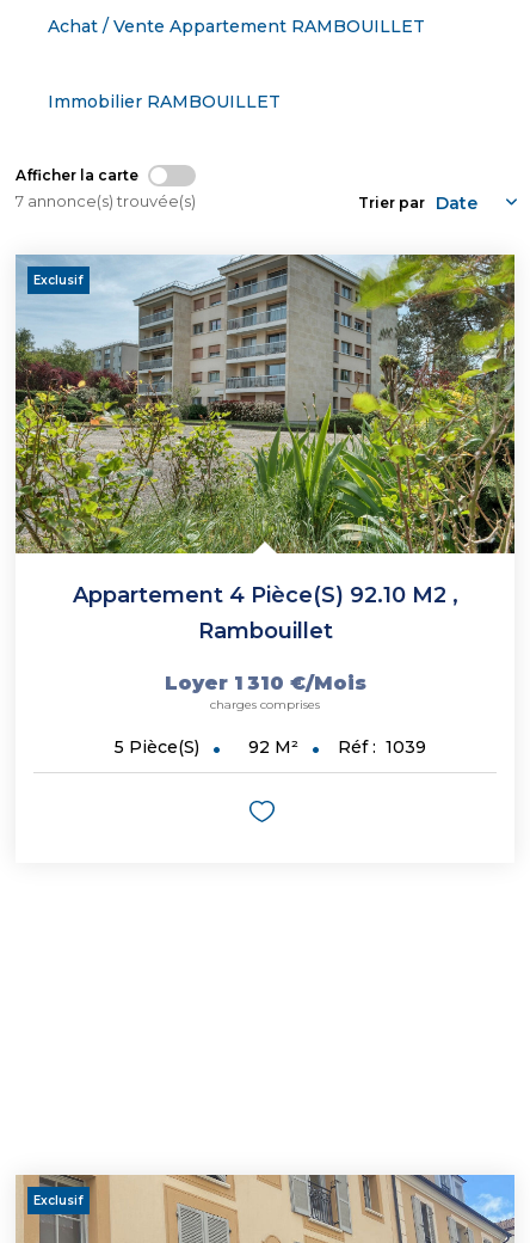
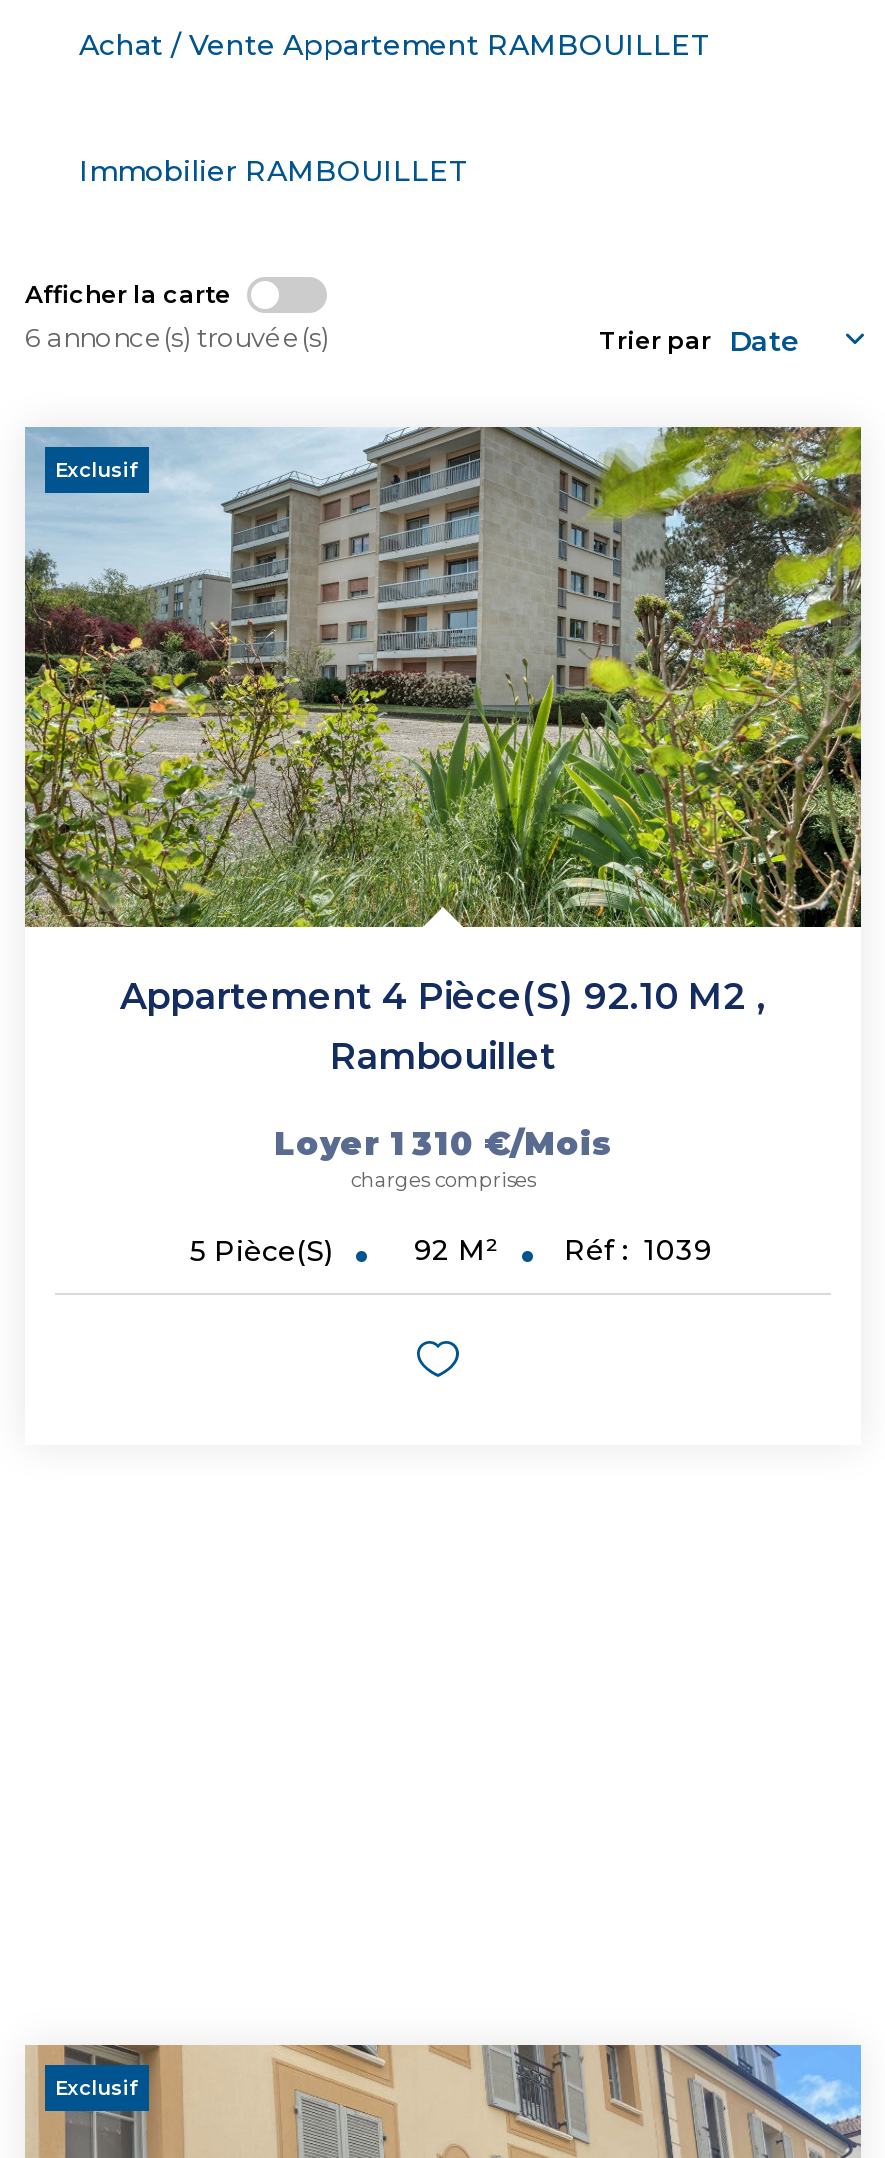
- 7 annonce(s) trouvée(s)
+ 6 annonce(s) trouvée(s)
